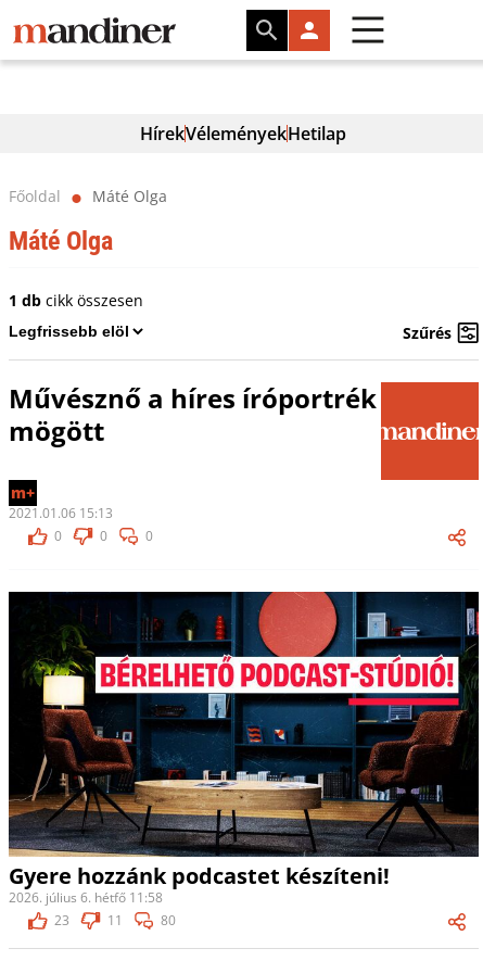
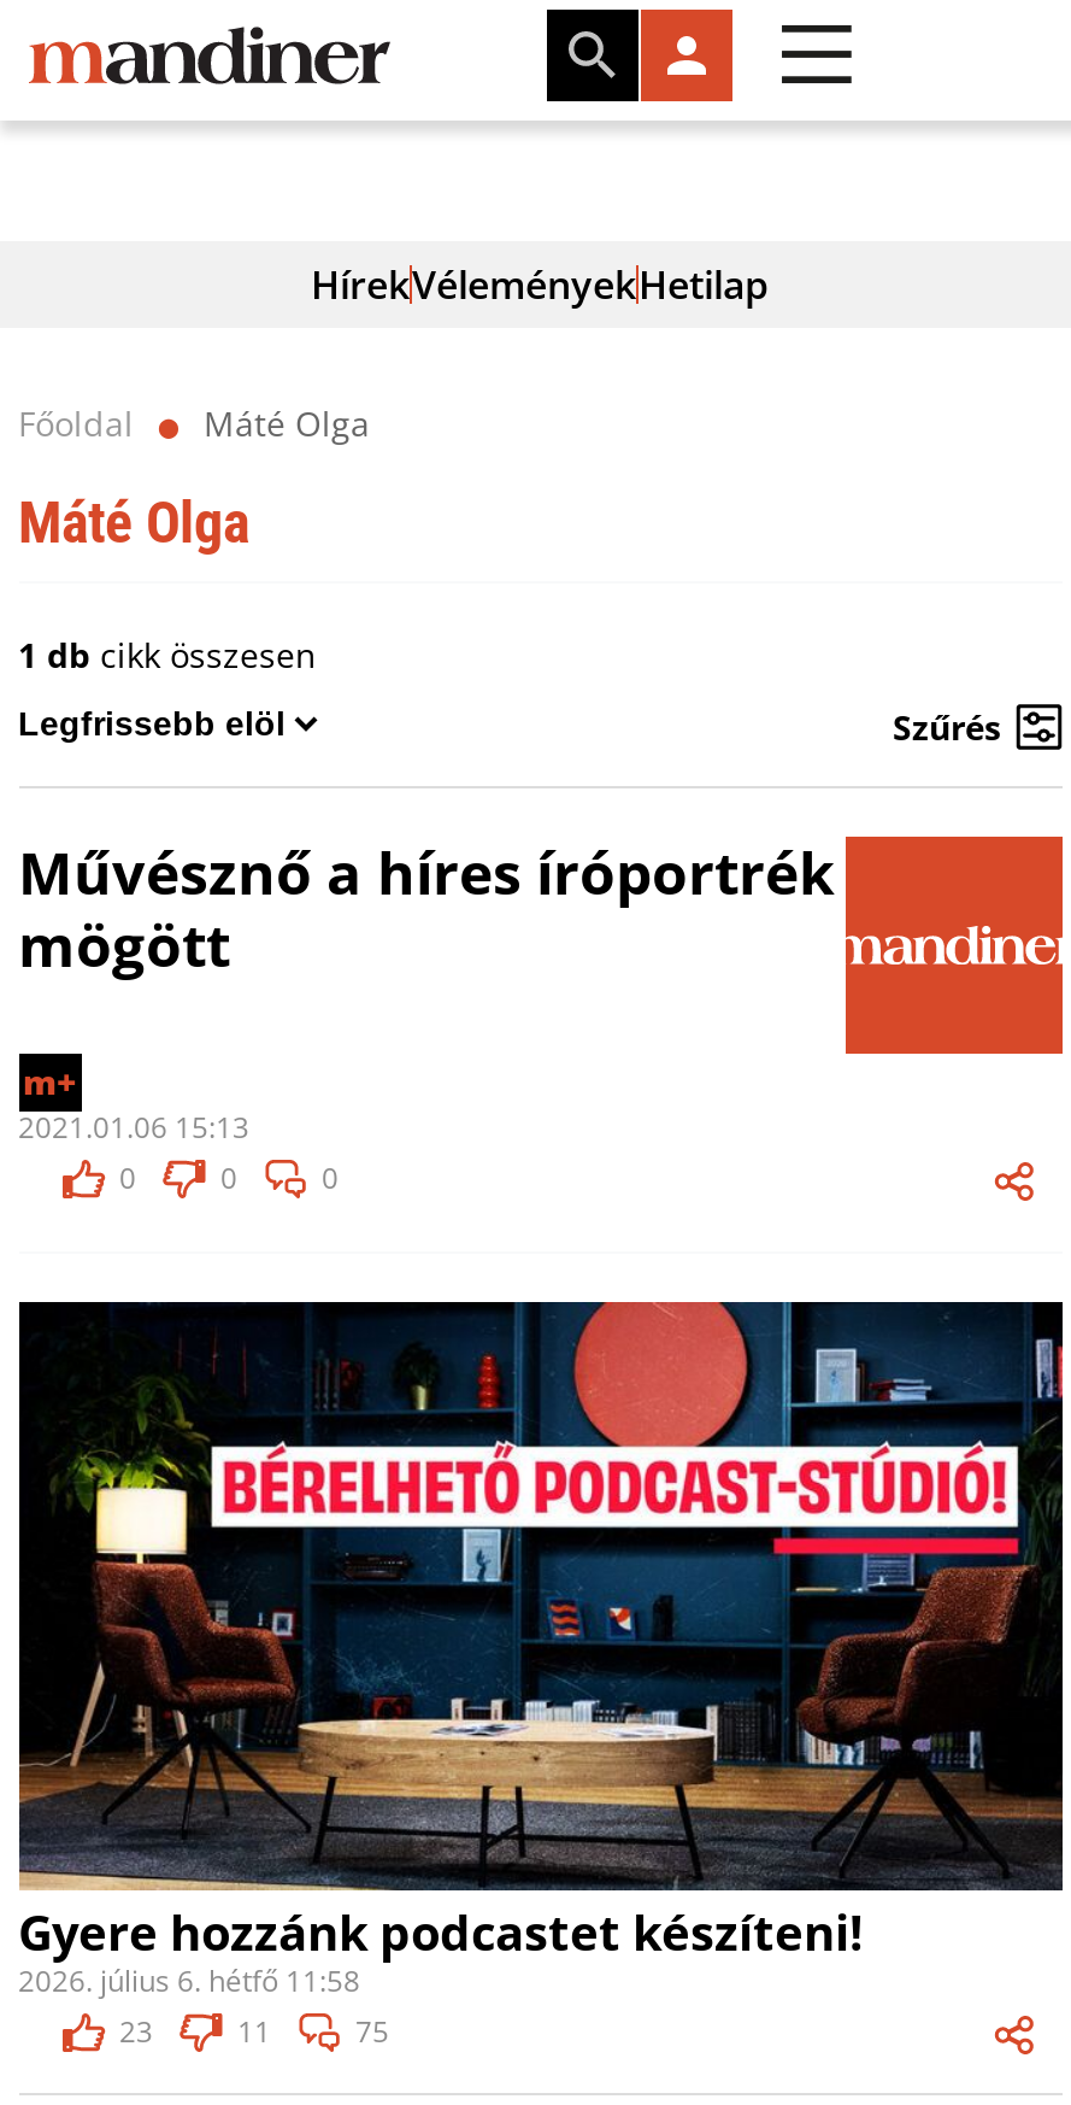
- 80
+ 75
